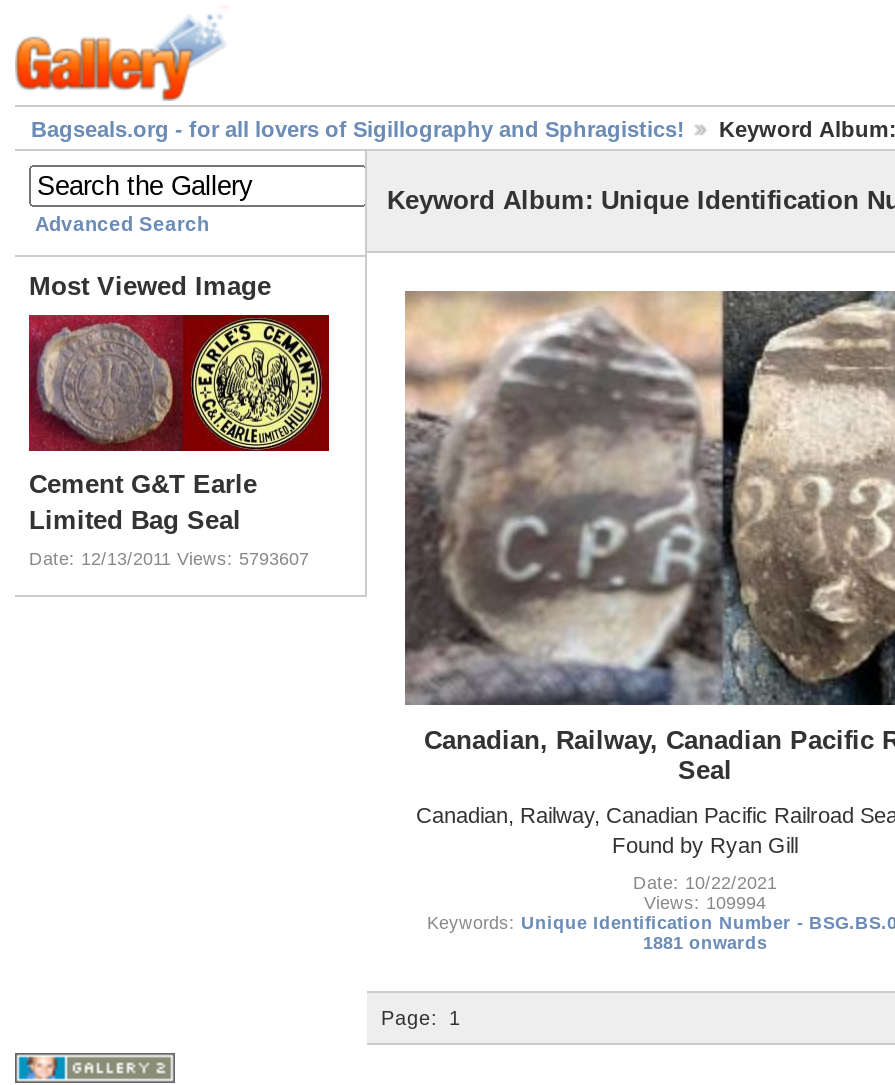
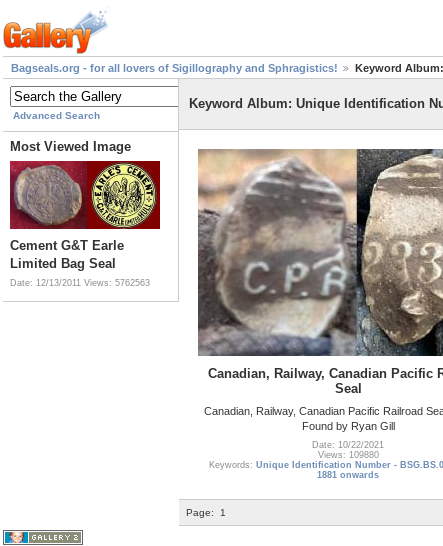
- Date: 12/13/2011 Views: 5793607
+ Date: 12/13/2011 Views: 5762563

- Views: 109994
+ Views: 109880
